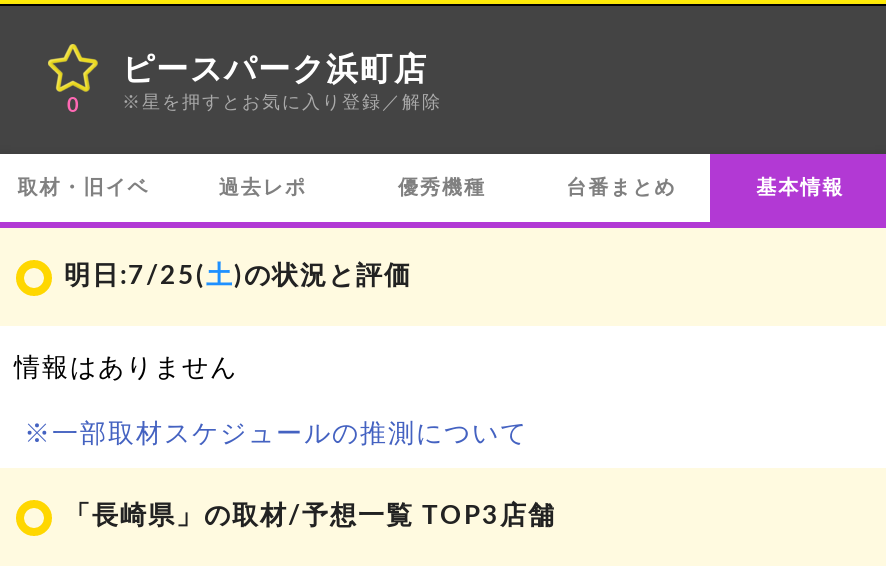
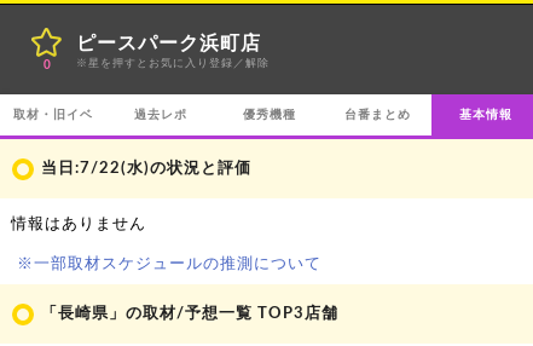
- 明日:7/25(土)の状況と評価
+ 当日:7/22(水)の状況と評価
